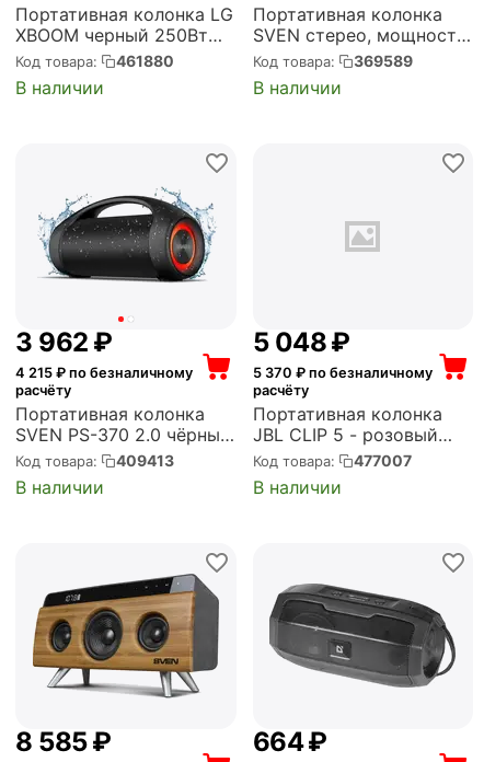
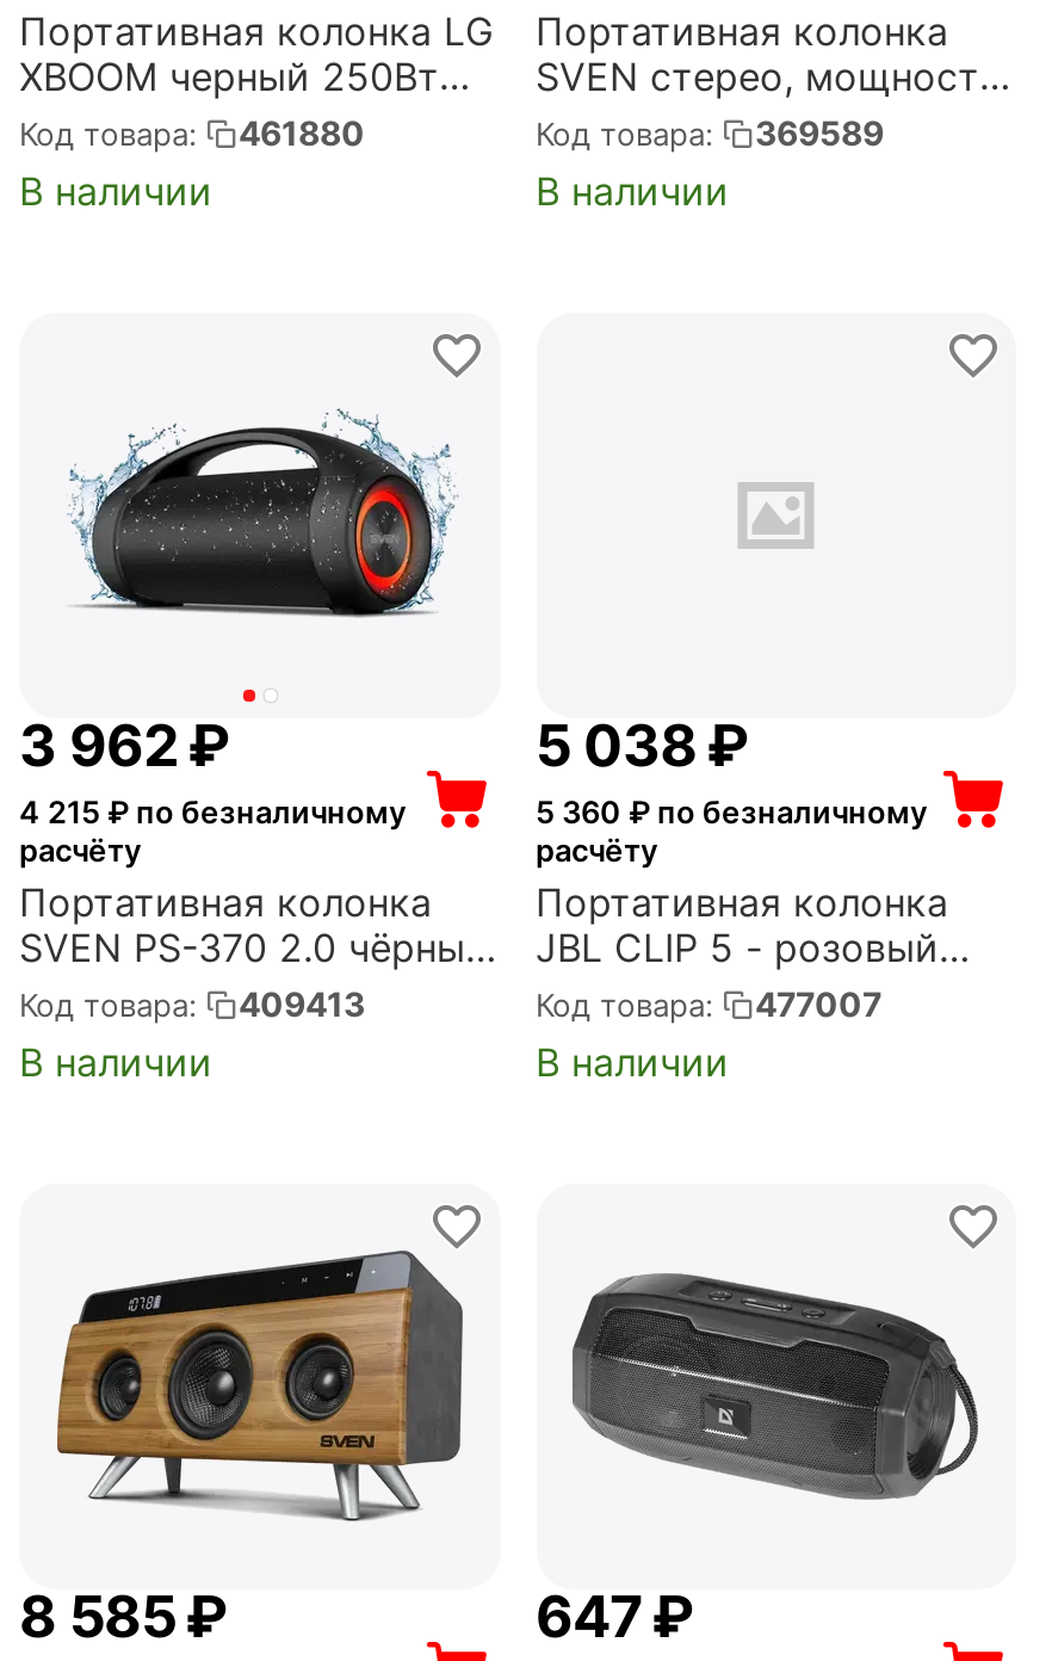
- 5 048 ₽
+ 5 038 ₽

- 5 370 ₽ по безналичному
+ 5 360 ₽ по безналичному

- ‍664‍ ₽
+ ‍647‍ ₽
